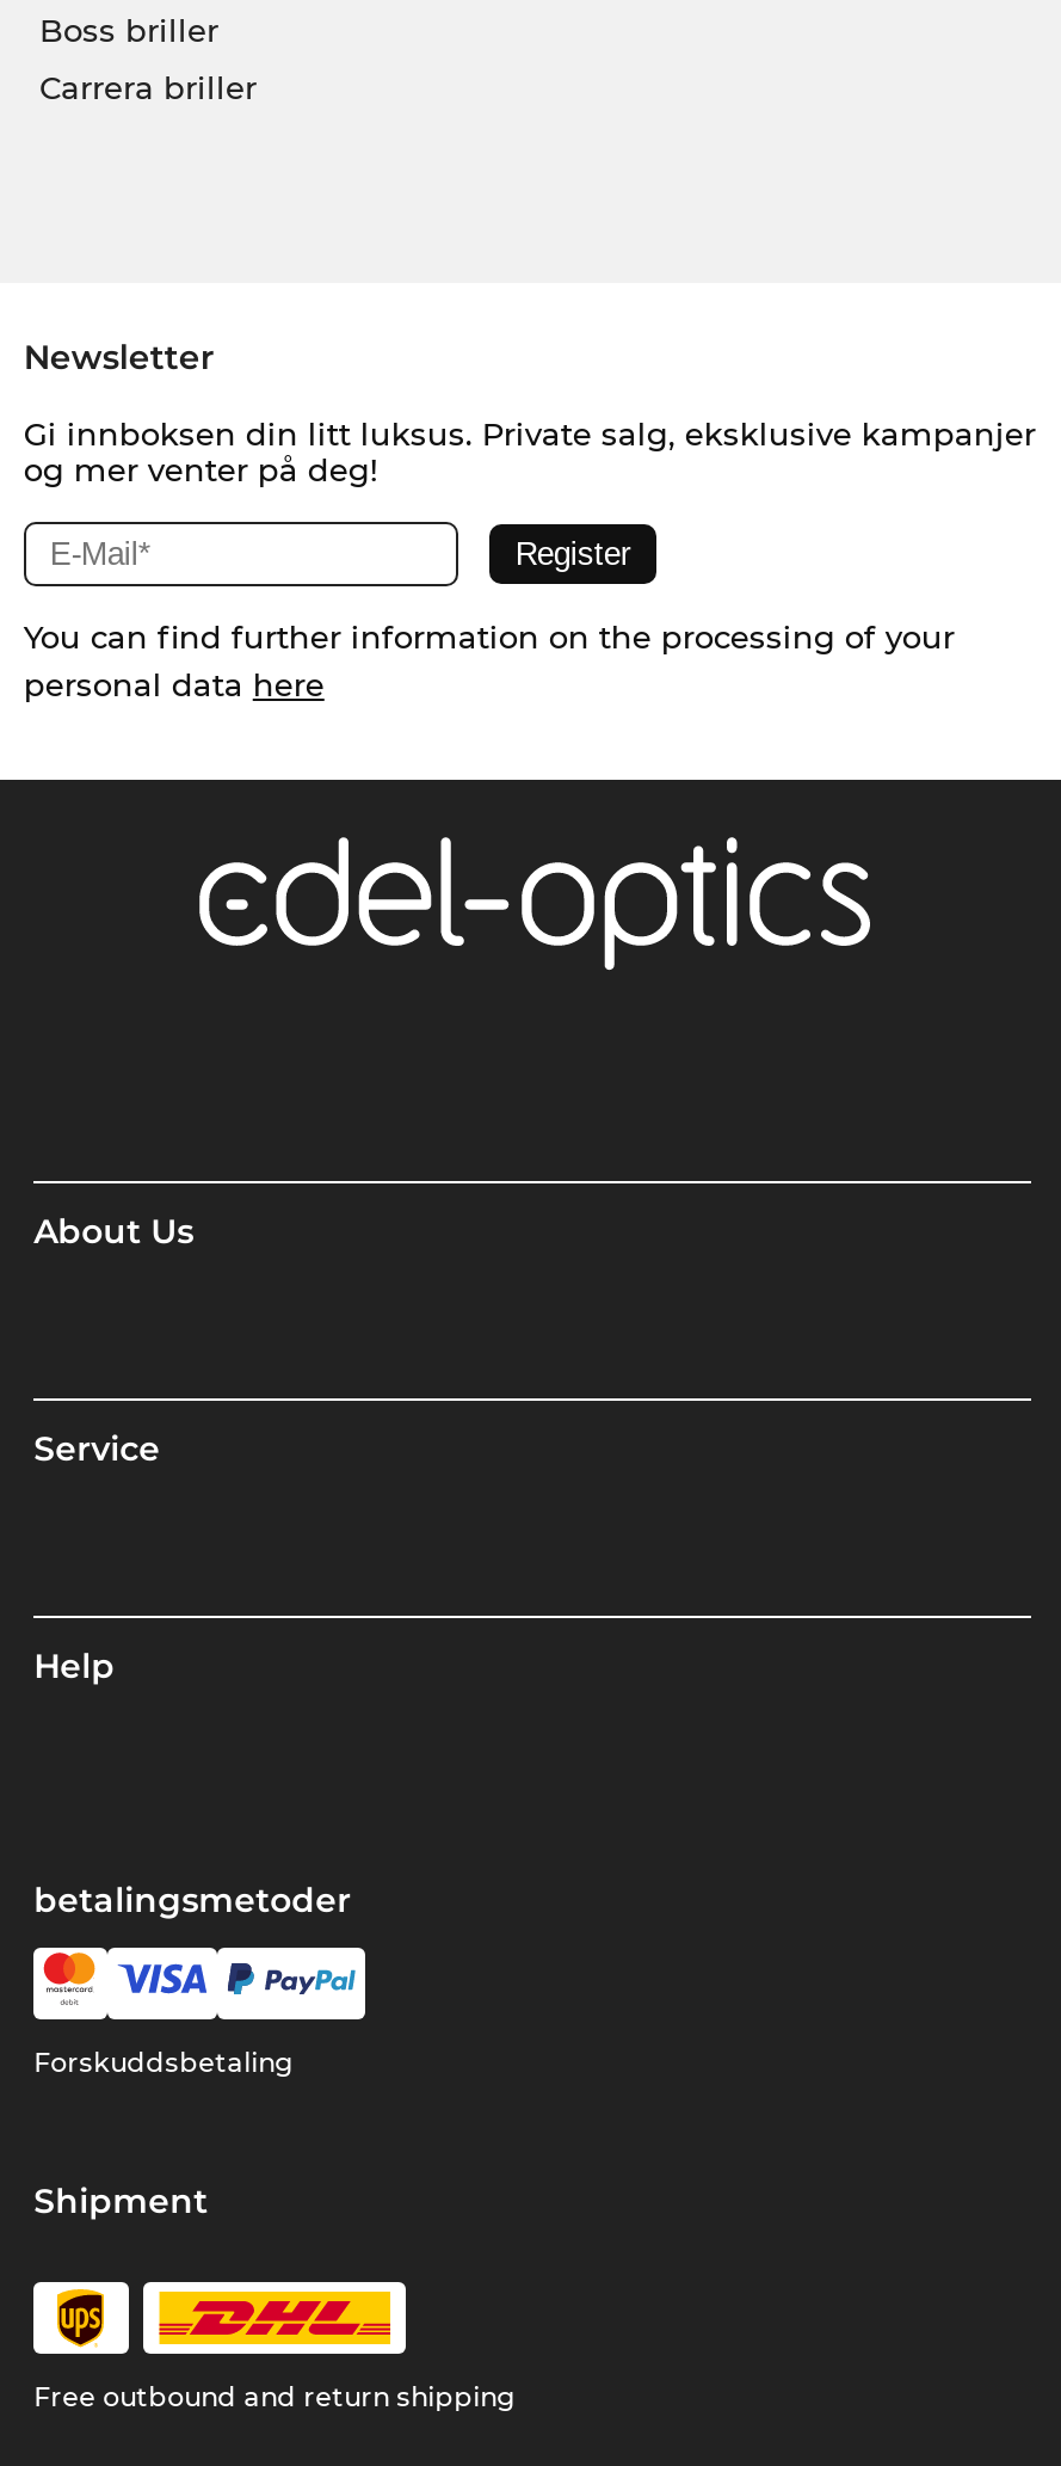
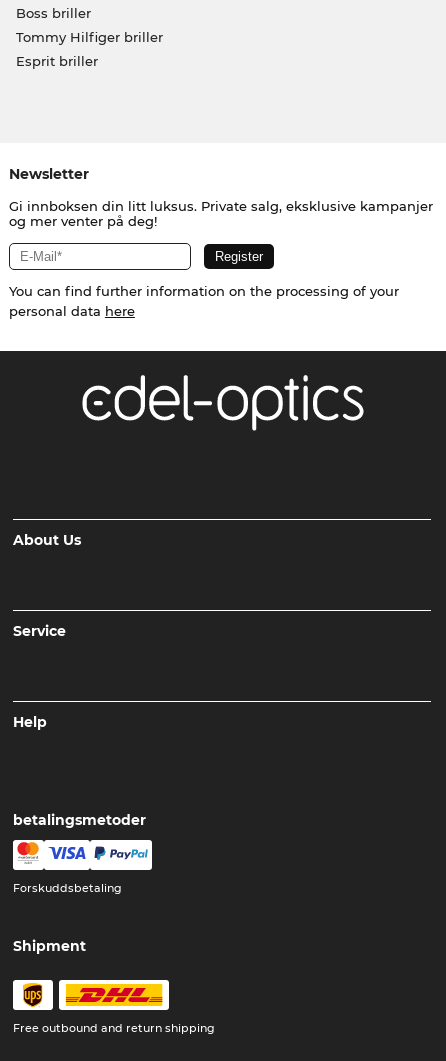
- Carrera briller
+ Tommy Hilfiger briller
+ Esprit briller
